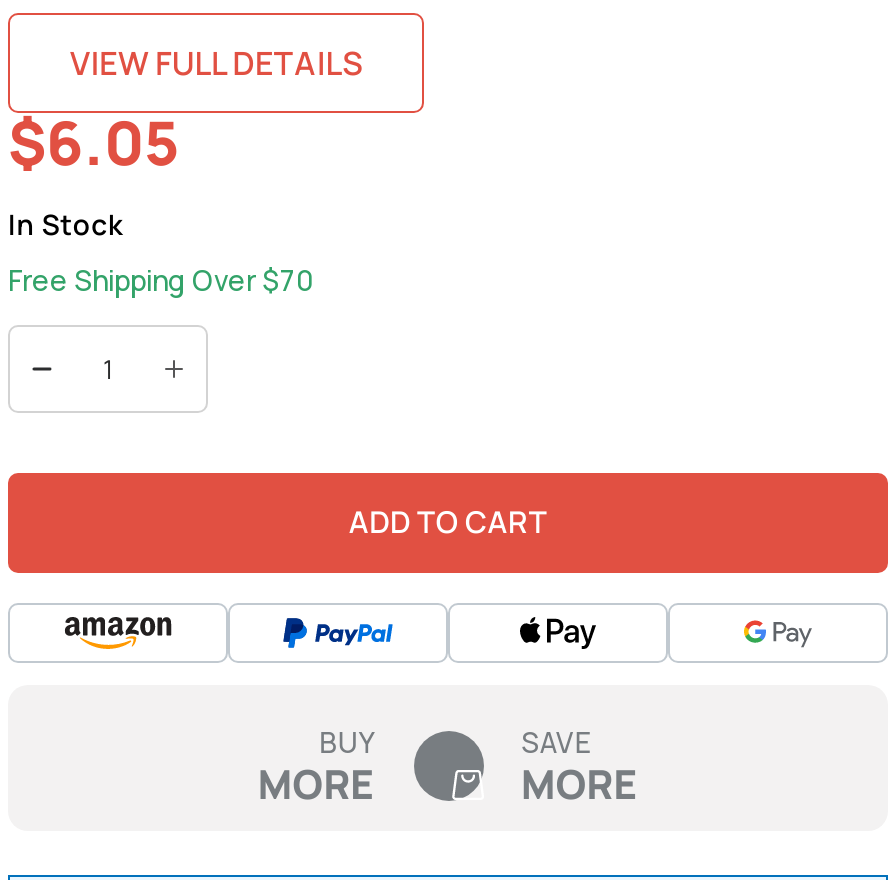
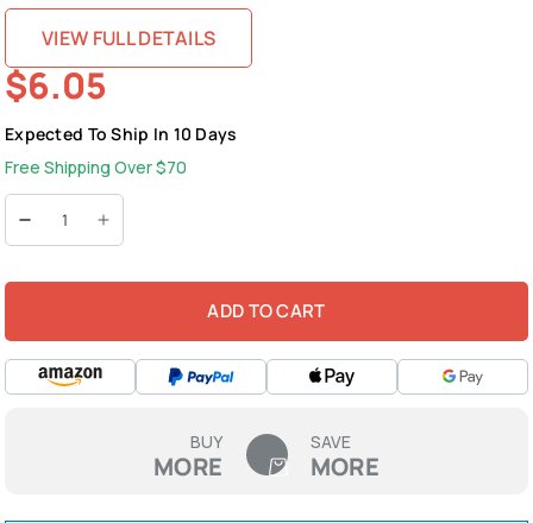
- In Stock
+ Expected To Ship In 10 Days
